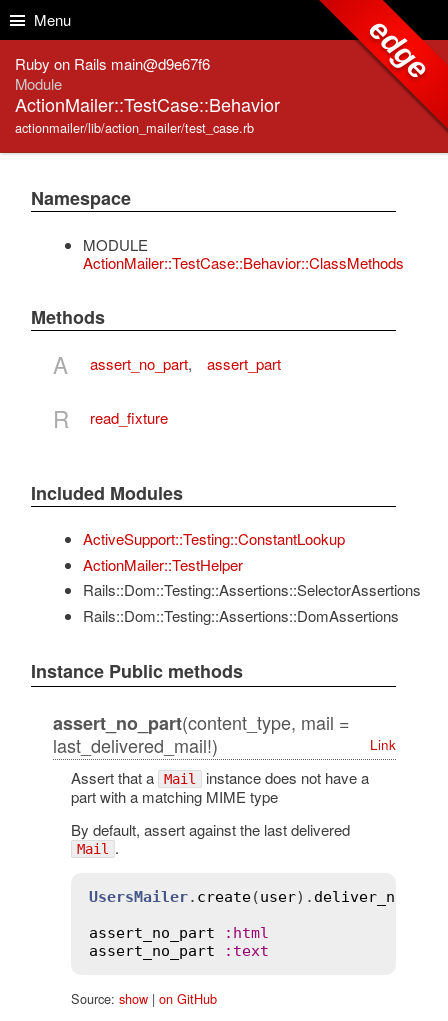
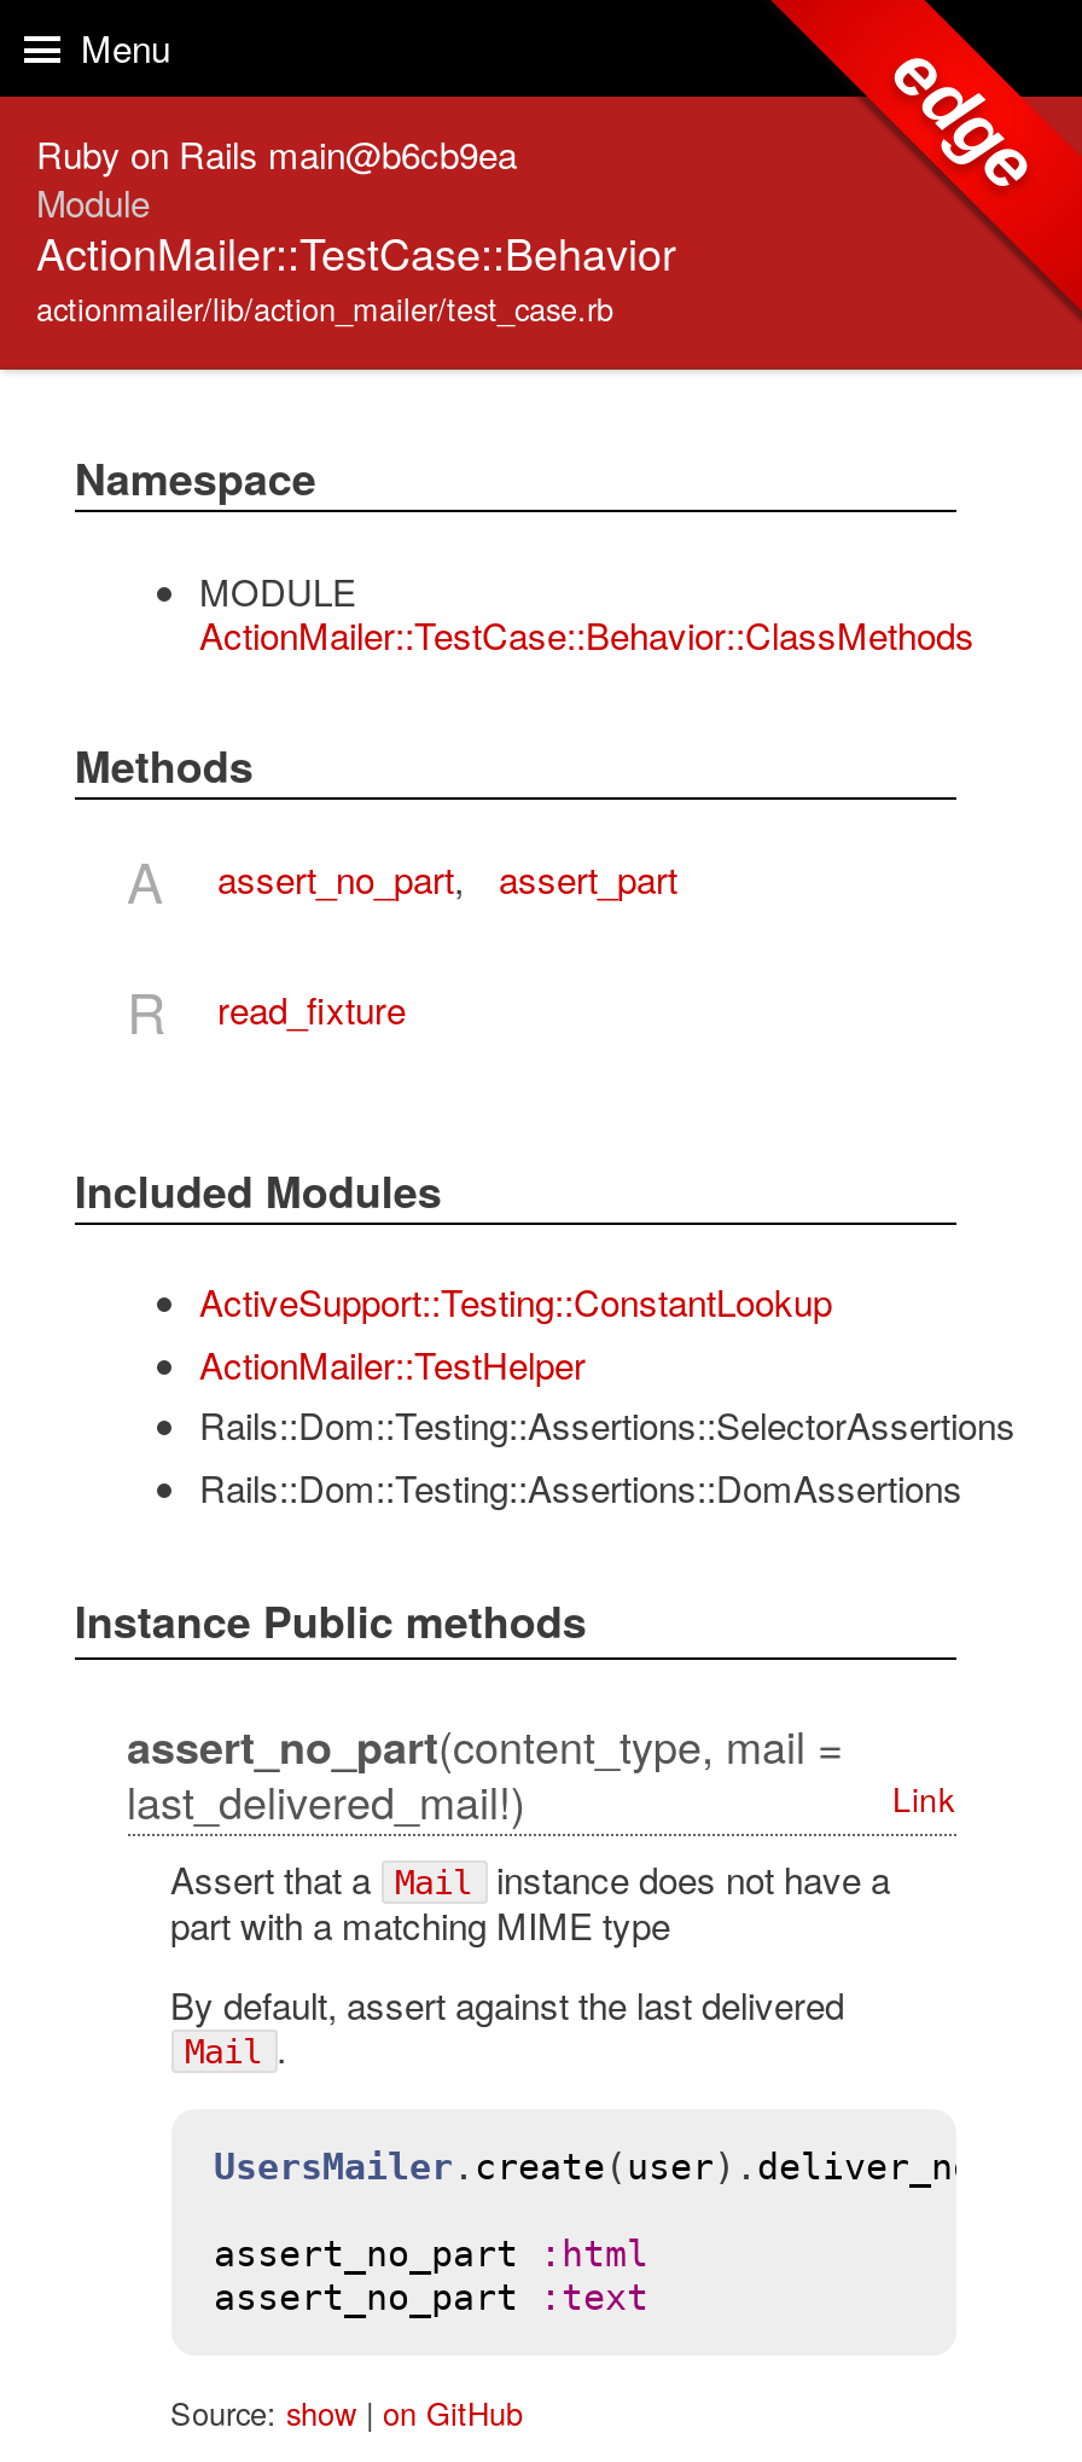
- Ruby on Rails main@d9e67f6
+ Ruby on Rails main@b6cb9ea
